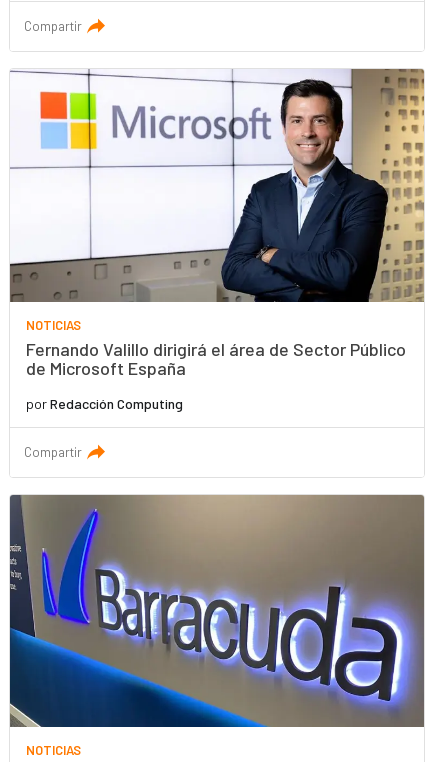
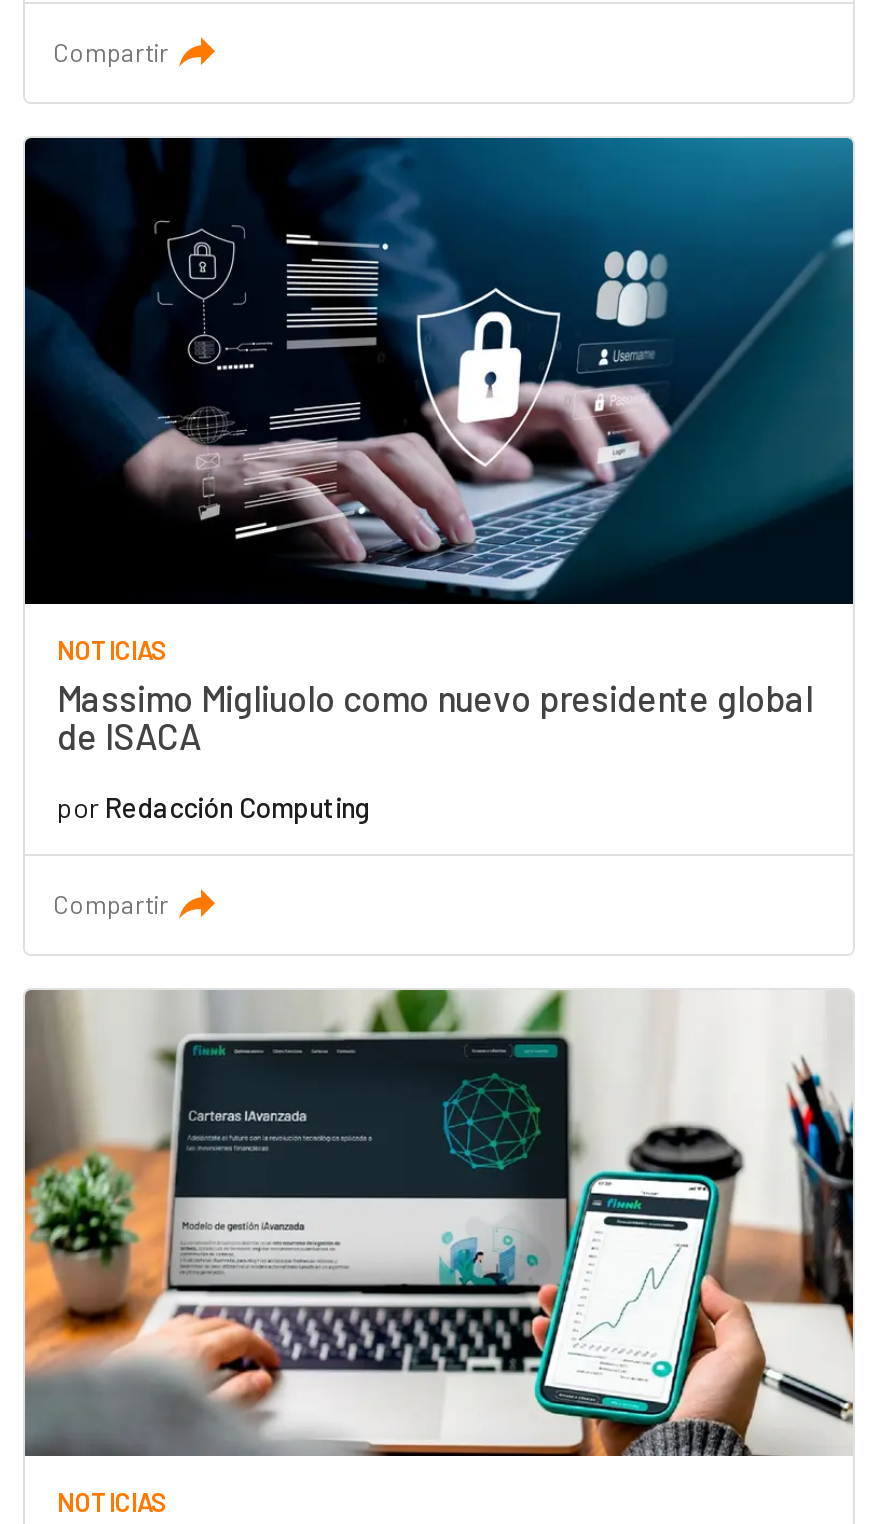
- [image]
- Fernando Valillo dirigirá el área de Sector Público
- de Microsoft España
+ [image]
+ Massimo Migliuolo como nuevo presidente global
+ de ISACA

- [image]
+ [image]
